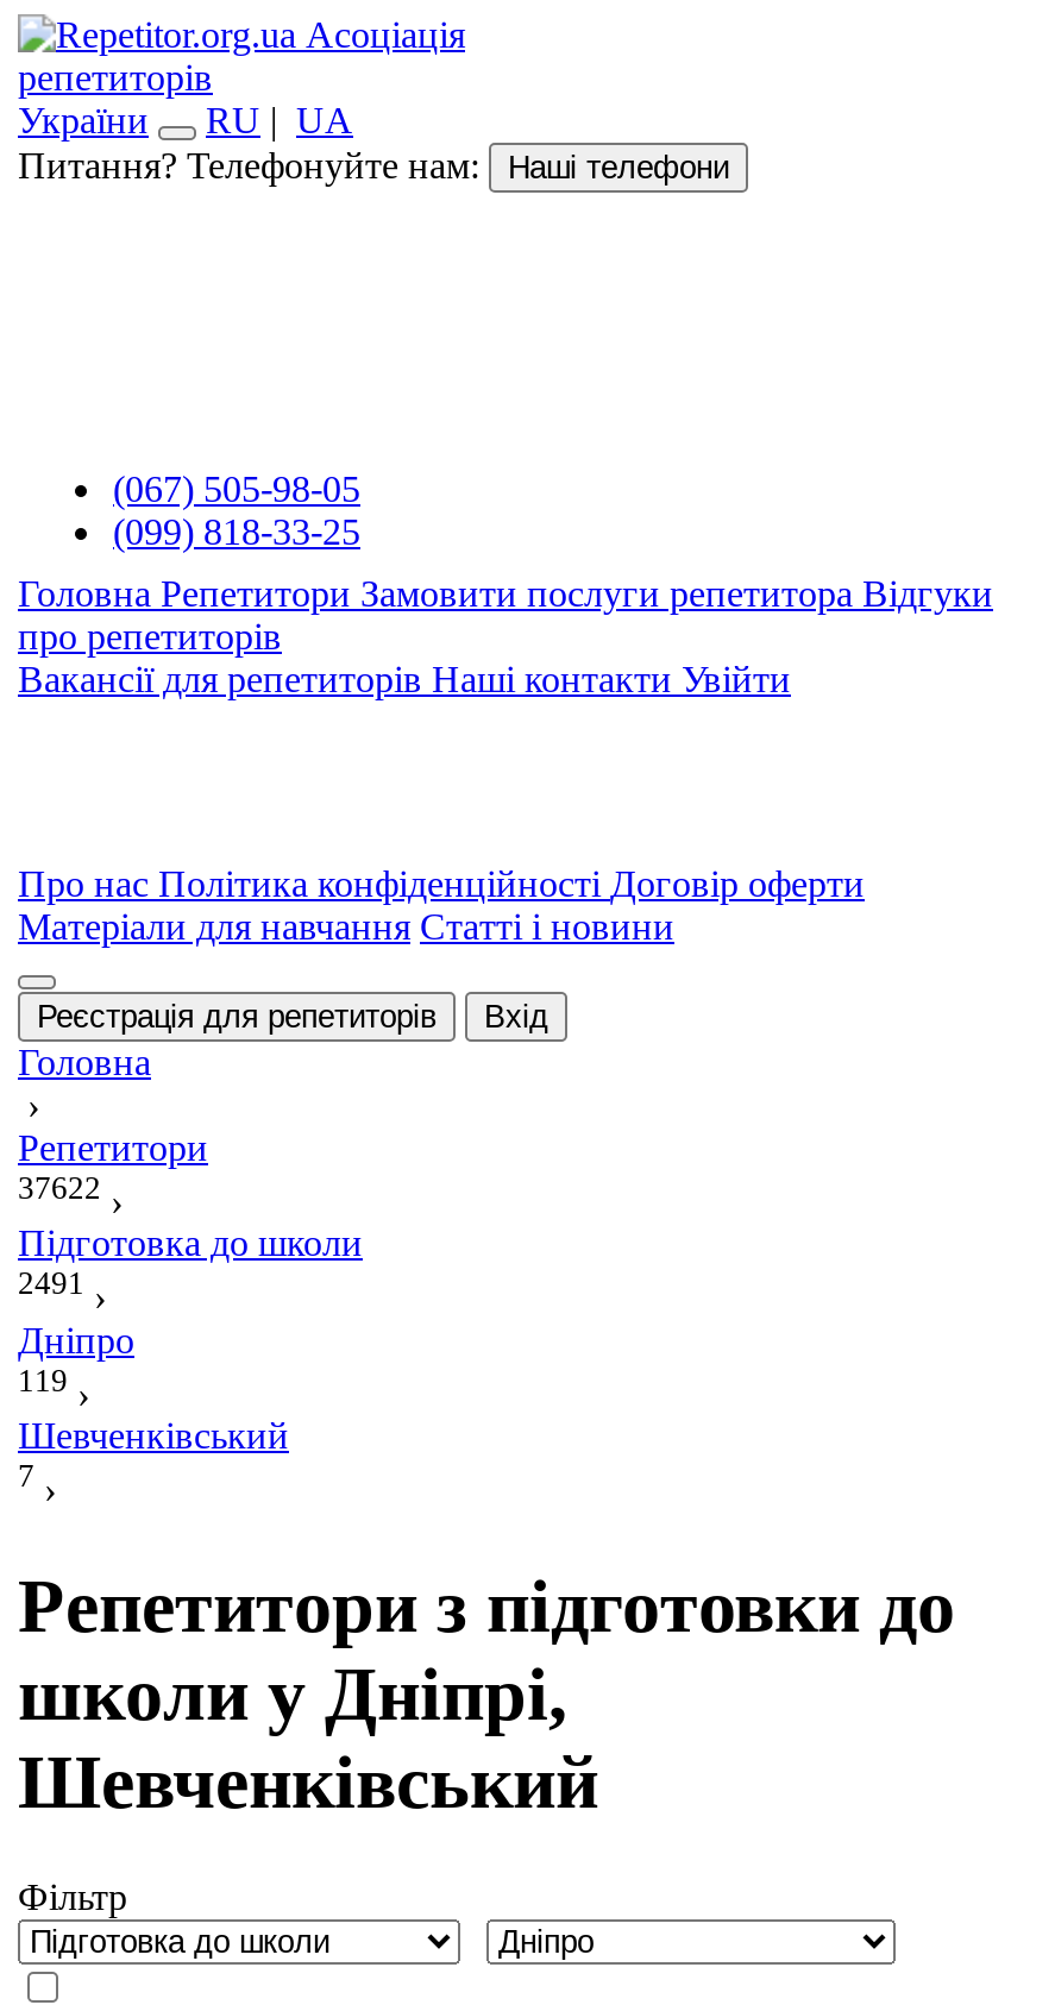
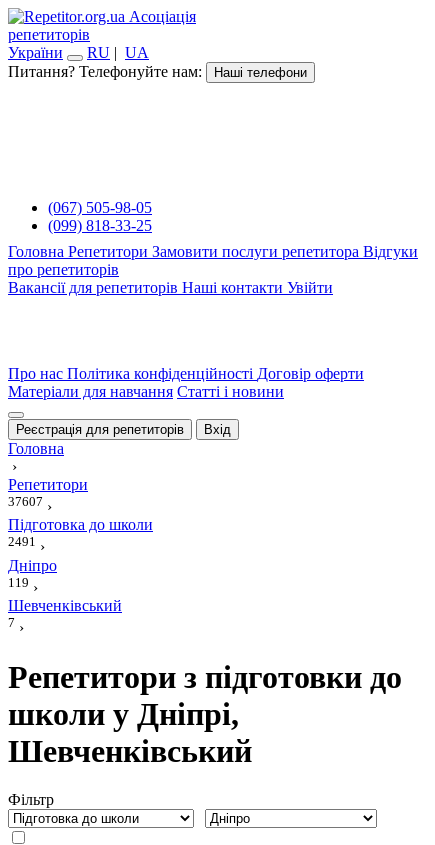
- 37622 ›
+ 37607 ›
